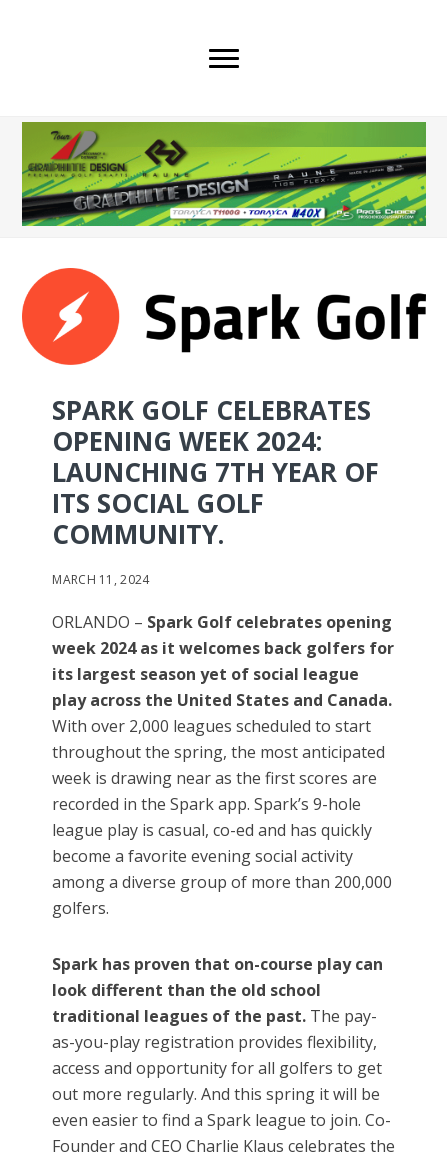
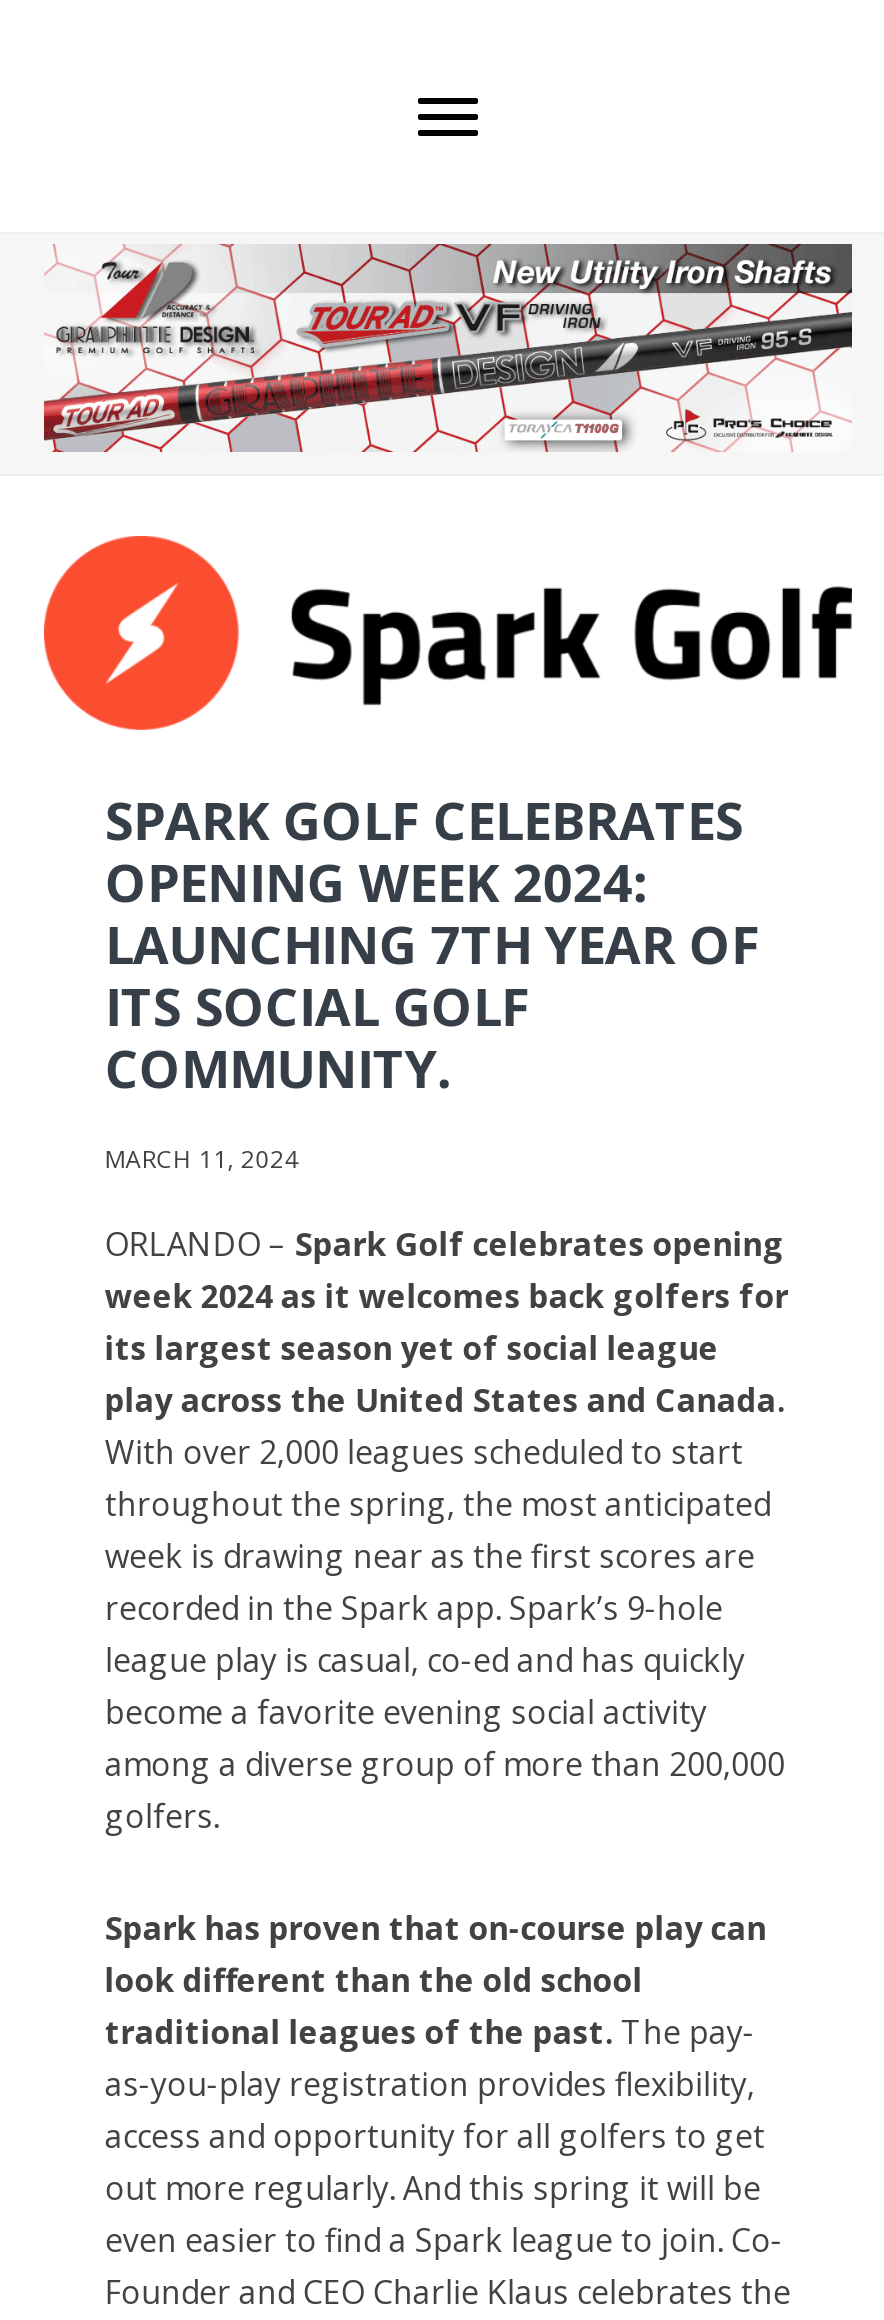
- [image]
+ [image]
